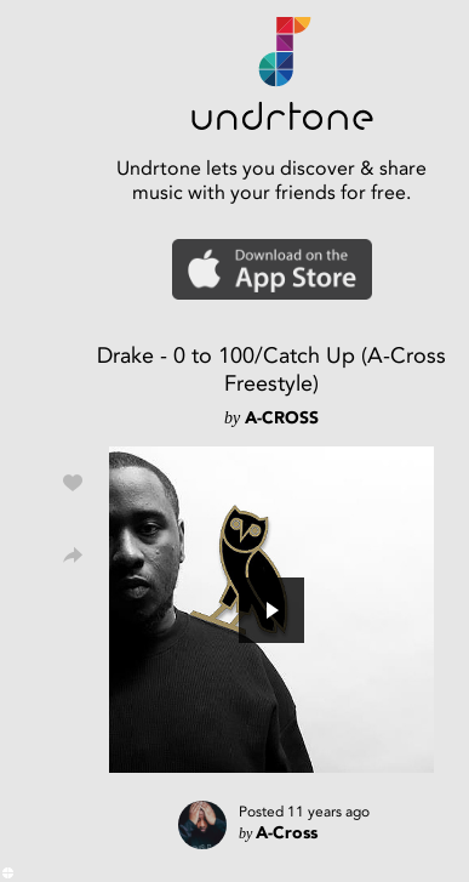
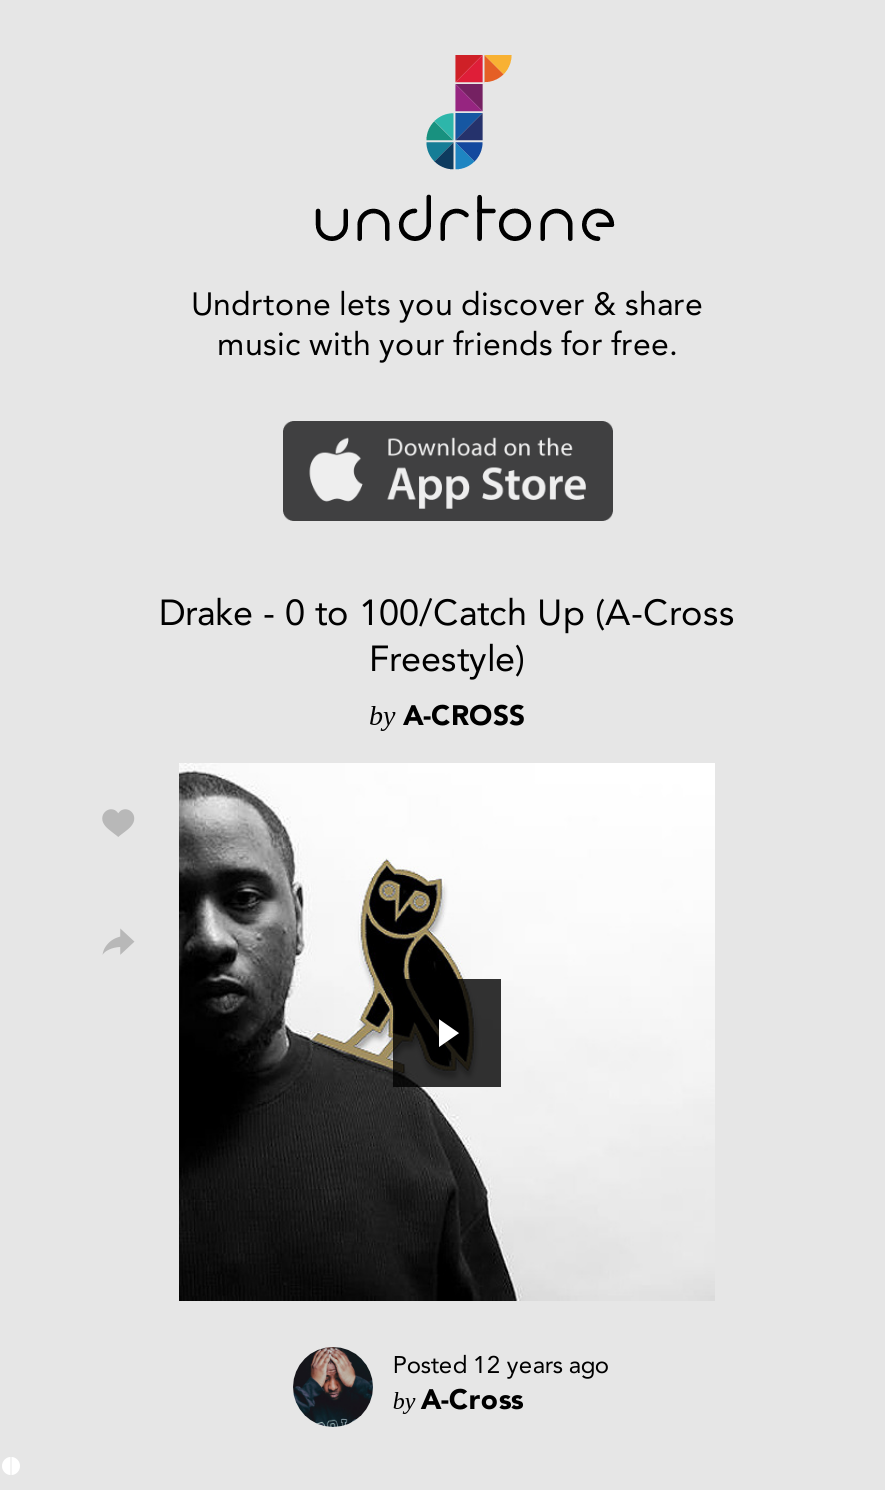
- Posted 11 years ago
+ Posted 12 years ago
